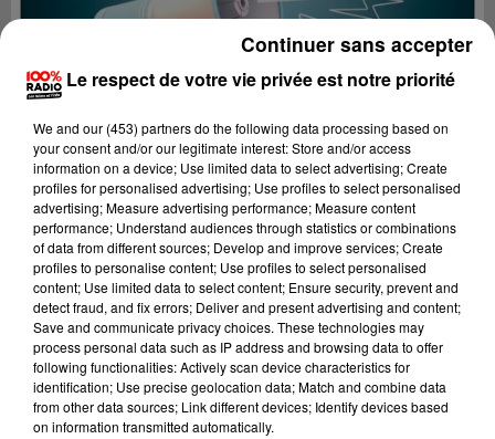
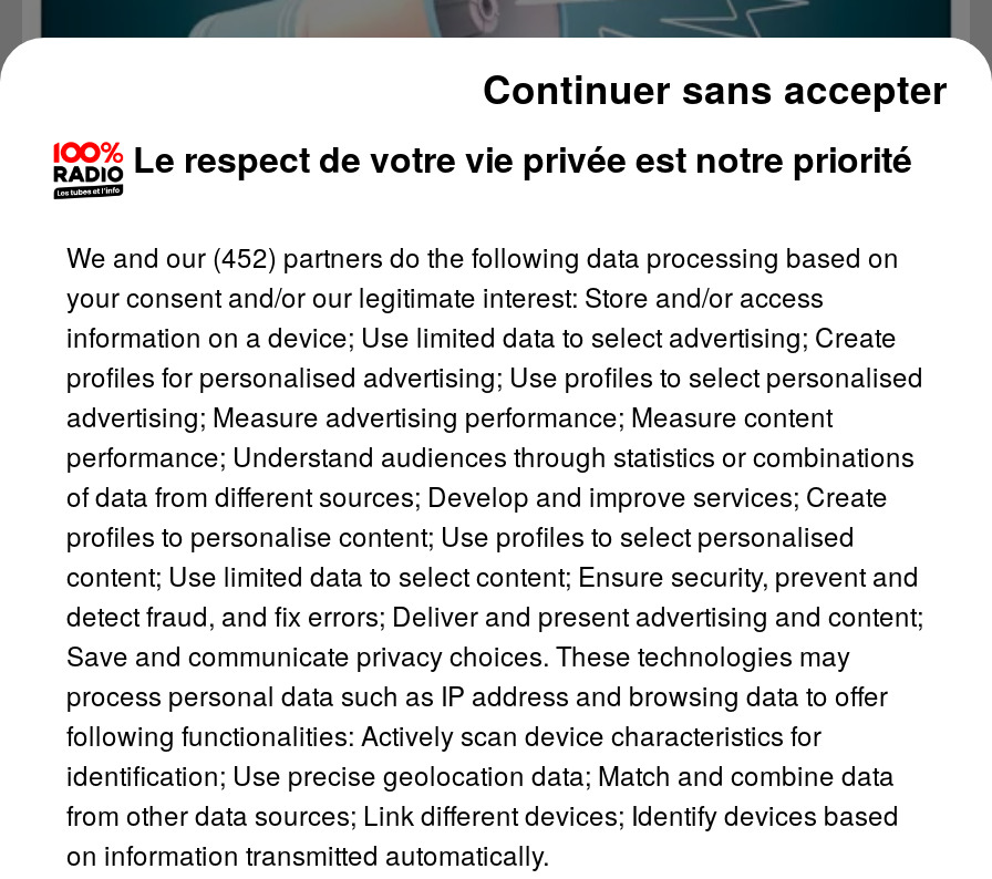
- We and our (453) partners do the following data processing based on
+ We and our (452) partners do the following data processing based on
